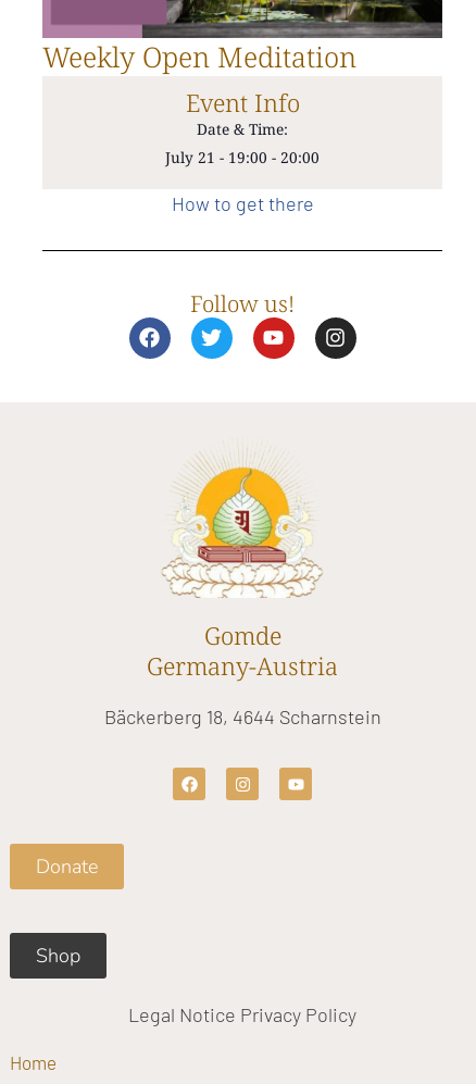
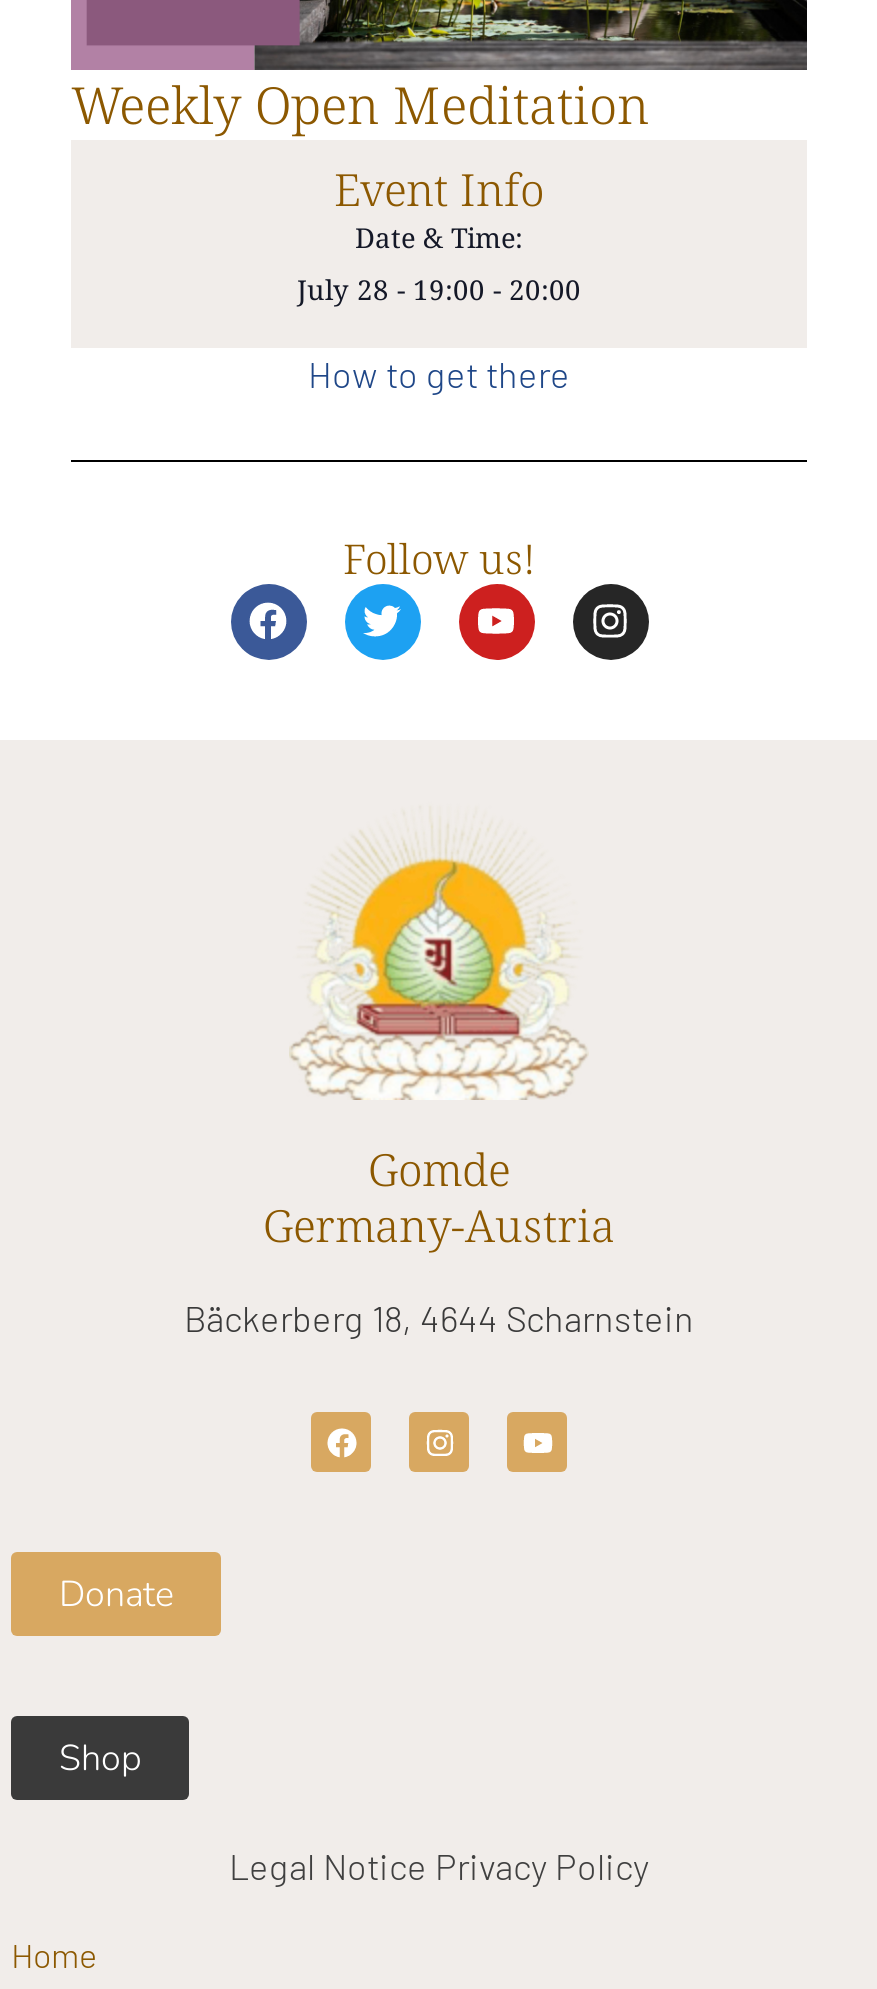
- July 21 - 19:00 - 20:00
+ July 28 - 19:00 - 20:00
